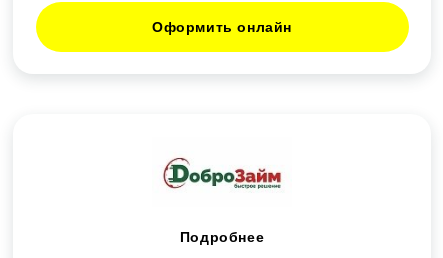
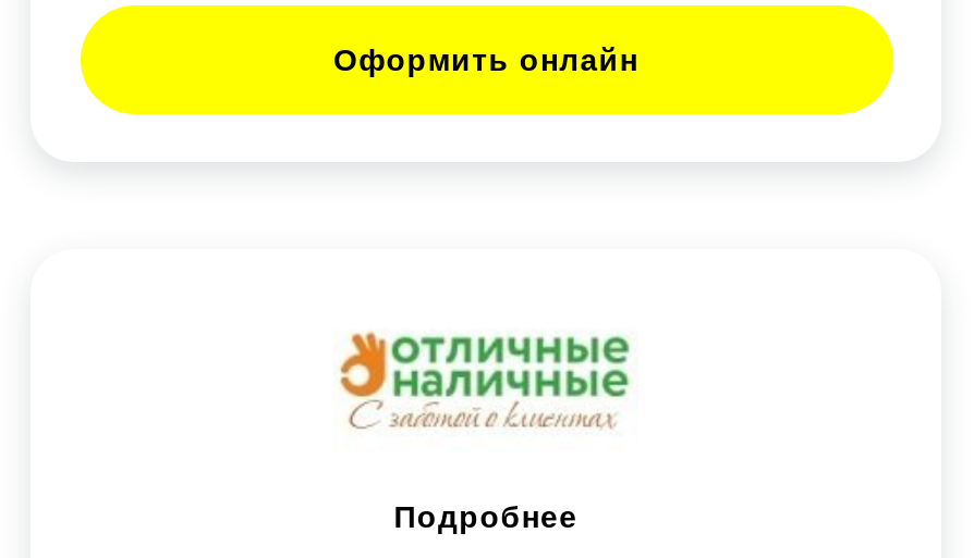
- [image]
+ [image]
